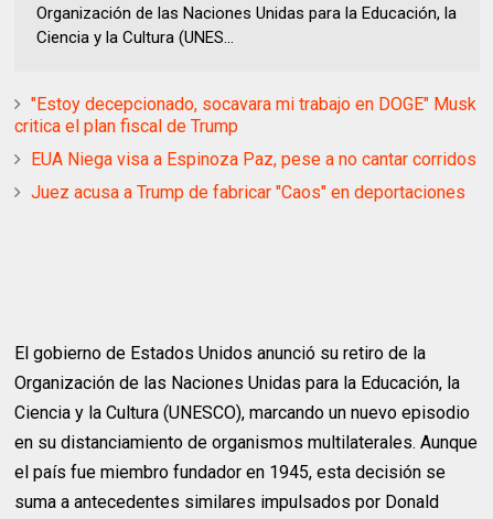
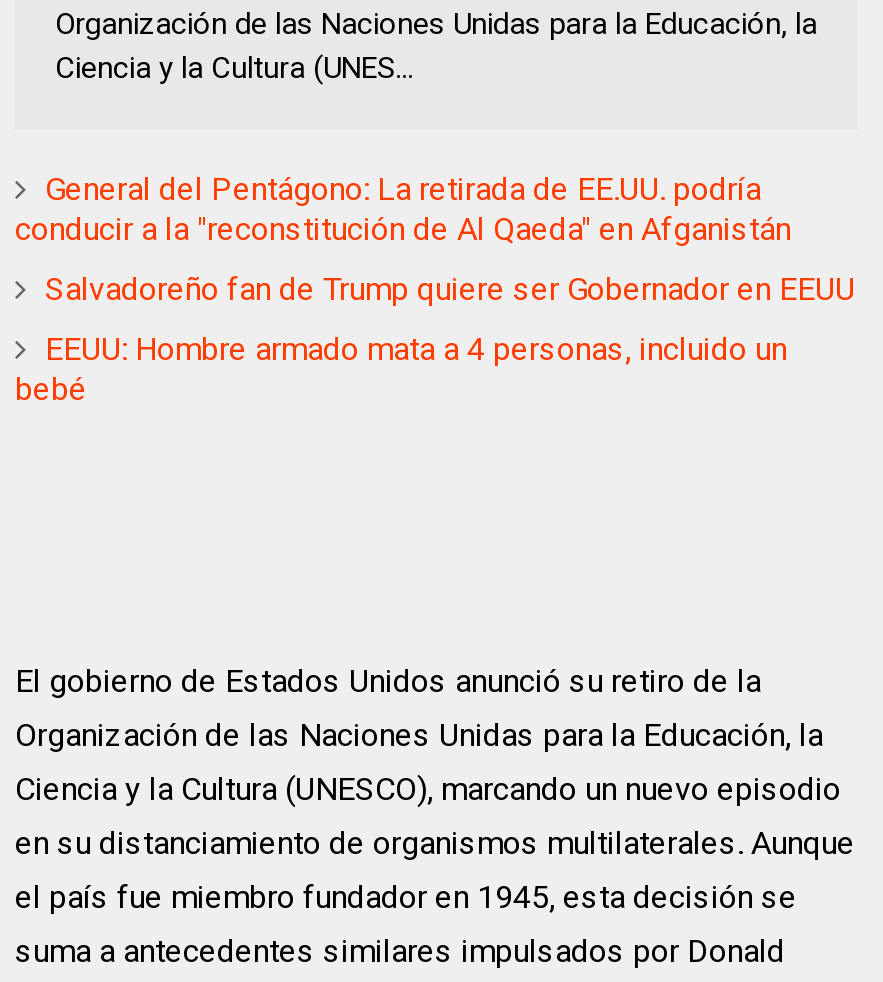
- "Estoy decepcionado, socavara mi trabajo en DOGE" Musk
- critica el plan fiscal de Trump
+ General del Pentágono: La retirada de EE.UU. podría
+ conducir a la "reconstitución de Al Qaeda" en Afganistán

- EUA Niega visa a Espinoza Paz, pese a no cantar corridos
+ Salvadoreño fan de Trump quiere ser Gobernador en EEUU

- Juez acusa a Trump de fabricar "Caos" en deportaciones
+ EEUU: Hombre armado mata a 4 personas, incluido un
+ bebé
